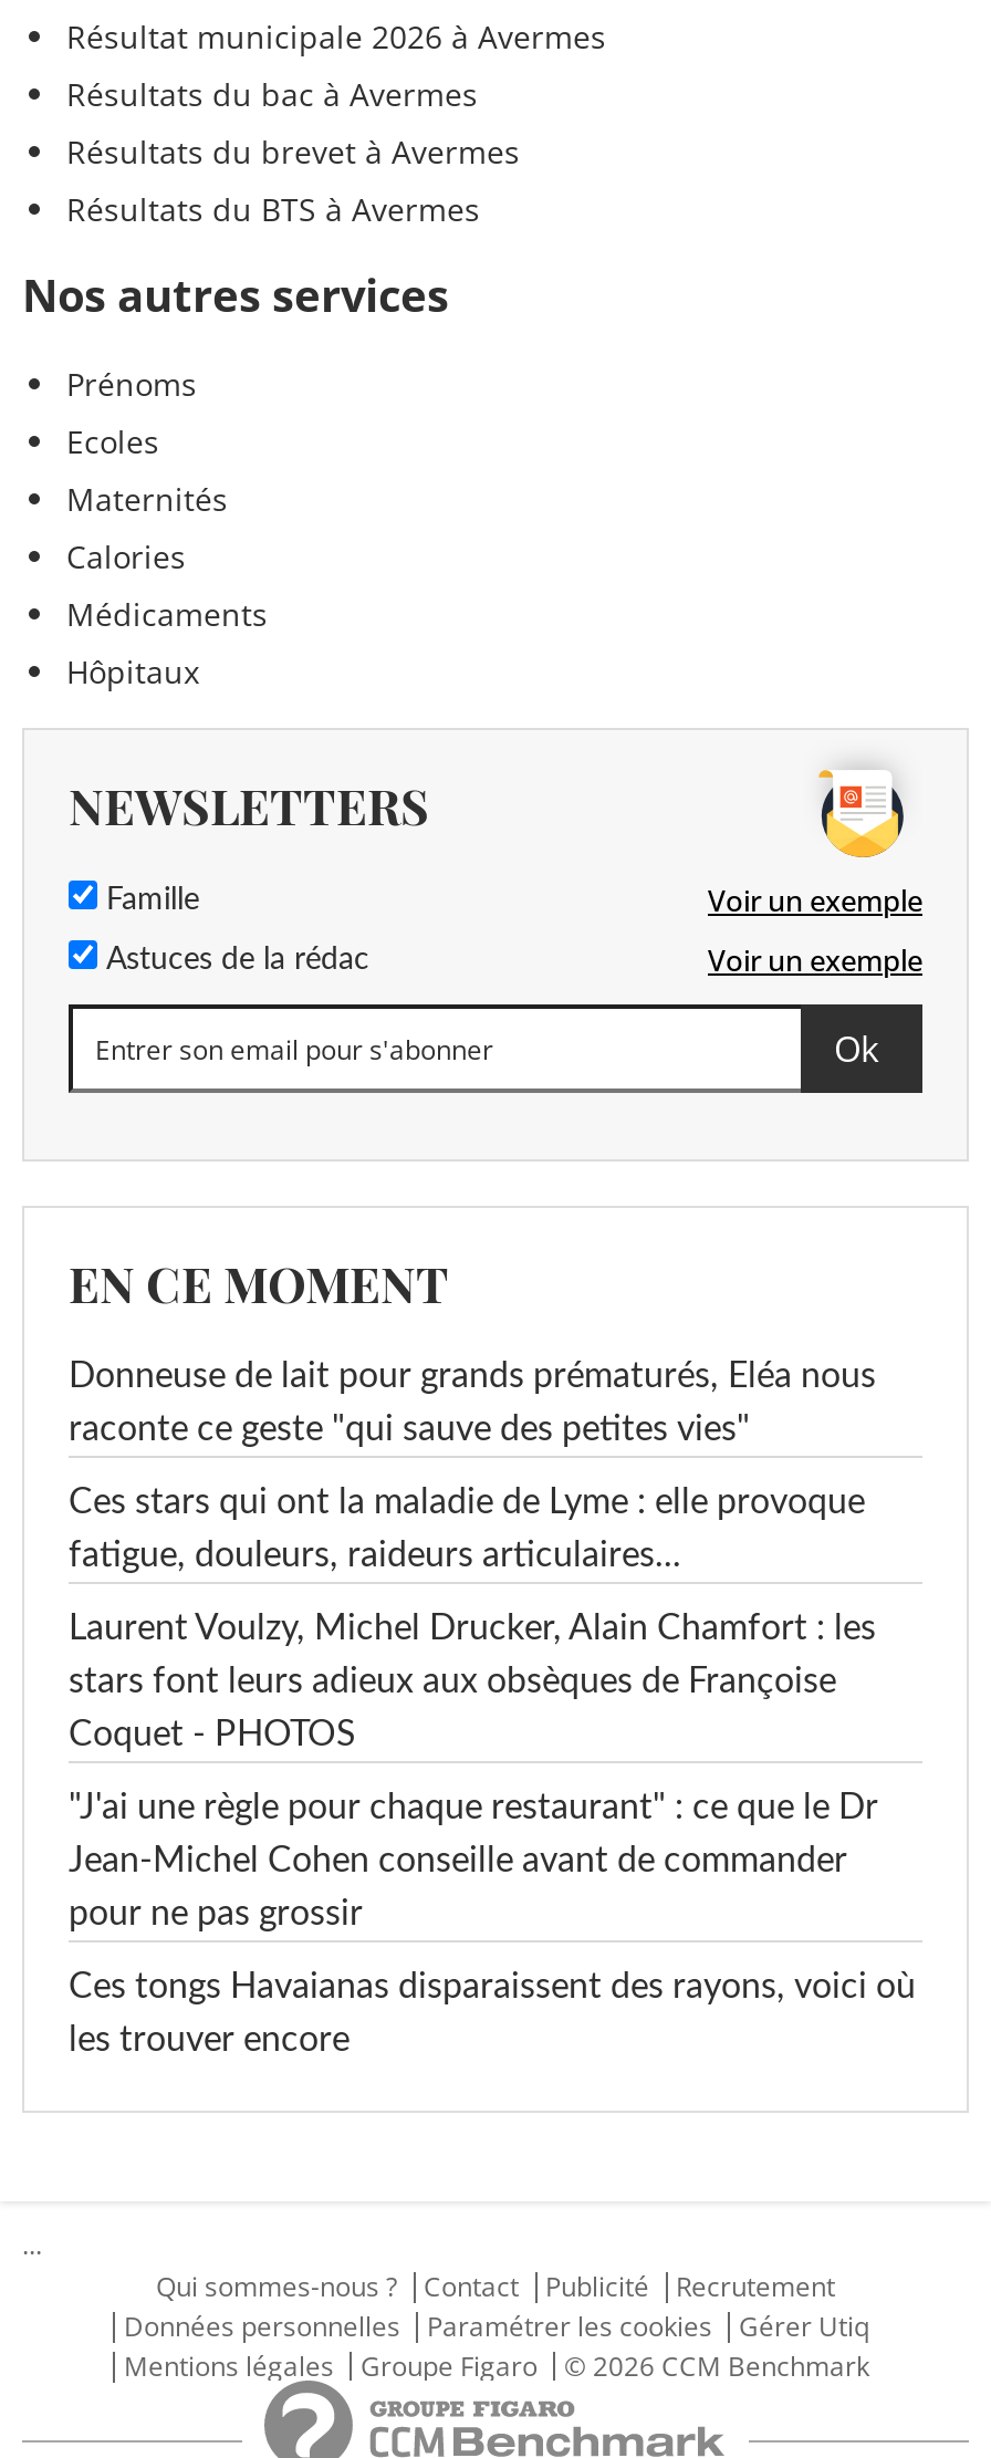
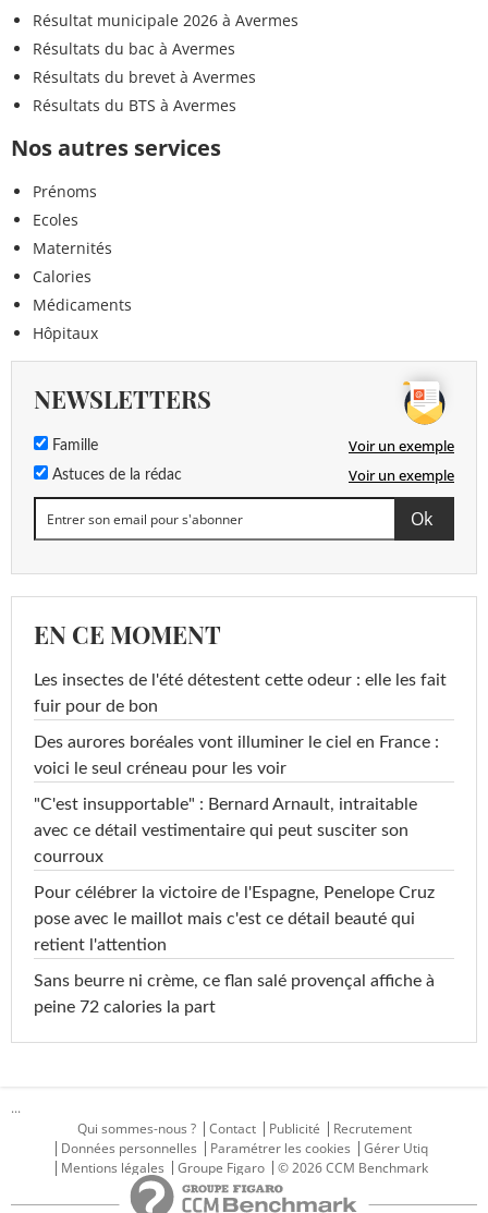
- Donneuse de lait pour grands prématurés, Eléa nous
+ Les insectes de l'été détestent cette odeur : elle les fait

- raconte ce geste "qui sauve des petites vies"
+ fuir pour de bon

- Ces stars qui ont la maladie de Lyme : elle provoque
+ Des aurores boréales vont illuminer le ciel en France :

- fatigue, douleurs, raideurs articulaires...
+ voici le seul créneau pour les voir

- Laurent Voulzy, Michel Drucker, Alain Chamfort : les
+ "C'est insupportable" : Bernard Arnault, intraitable

- stars font leurs adieux aux obsèques de Françoise
+ avec ce détail vestimentaire qui peut susciter son

- Coquet - PHOTOS
+ courroux

- "J'ai une règle pour chaque restaurant" : ce que le Dr
+ Pour célébrer la victoire de l'Espagne, Penelope Cruz

- Jean-Michel Cohen conseille avant de commander
+ pose avec le maillot mais c'est ce détail beauté qui

- pour ne pas grossir
+ retient l'attention

- Ces tongs Havaianas disparaissent des rayons, voici où
+ Sans beurre ni crème, ce flan salé provençal affiche à

- les trouver encore
+ peine 72 calories la part
